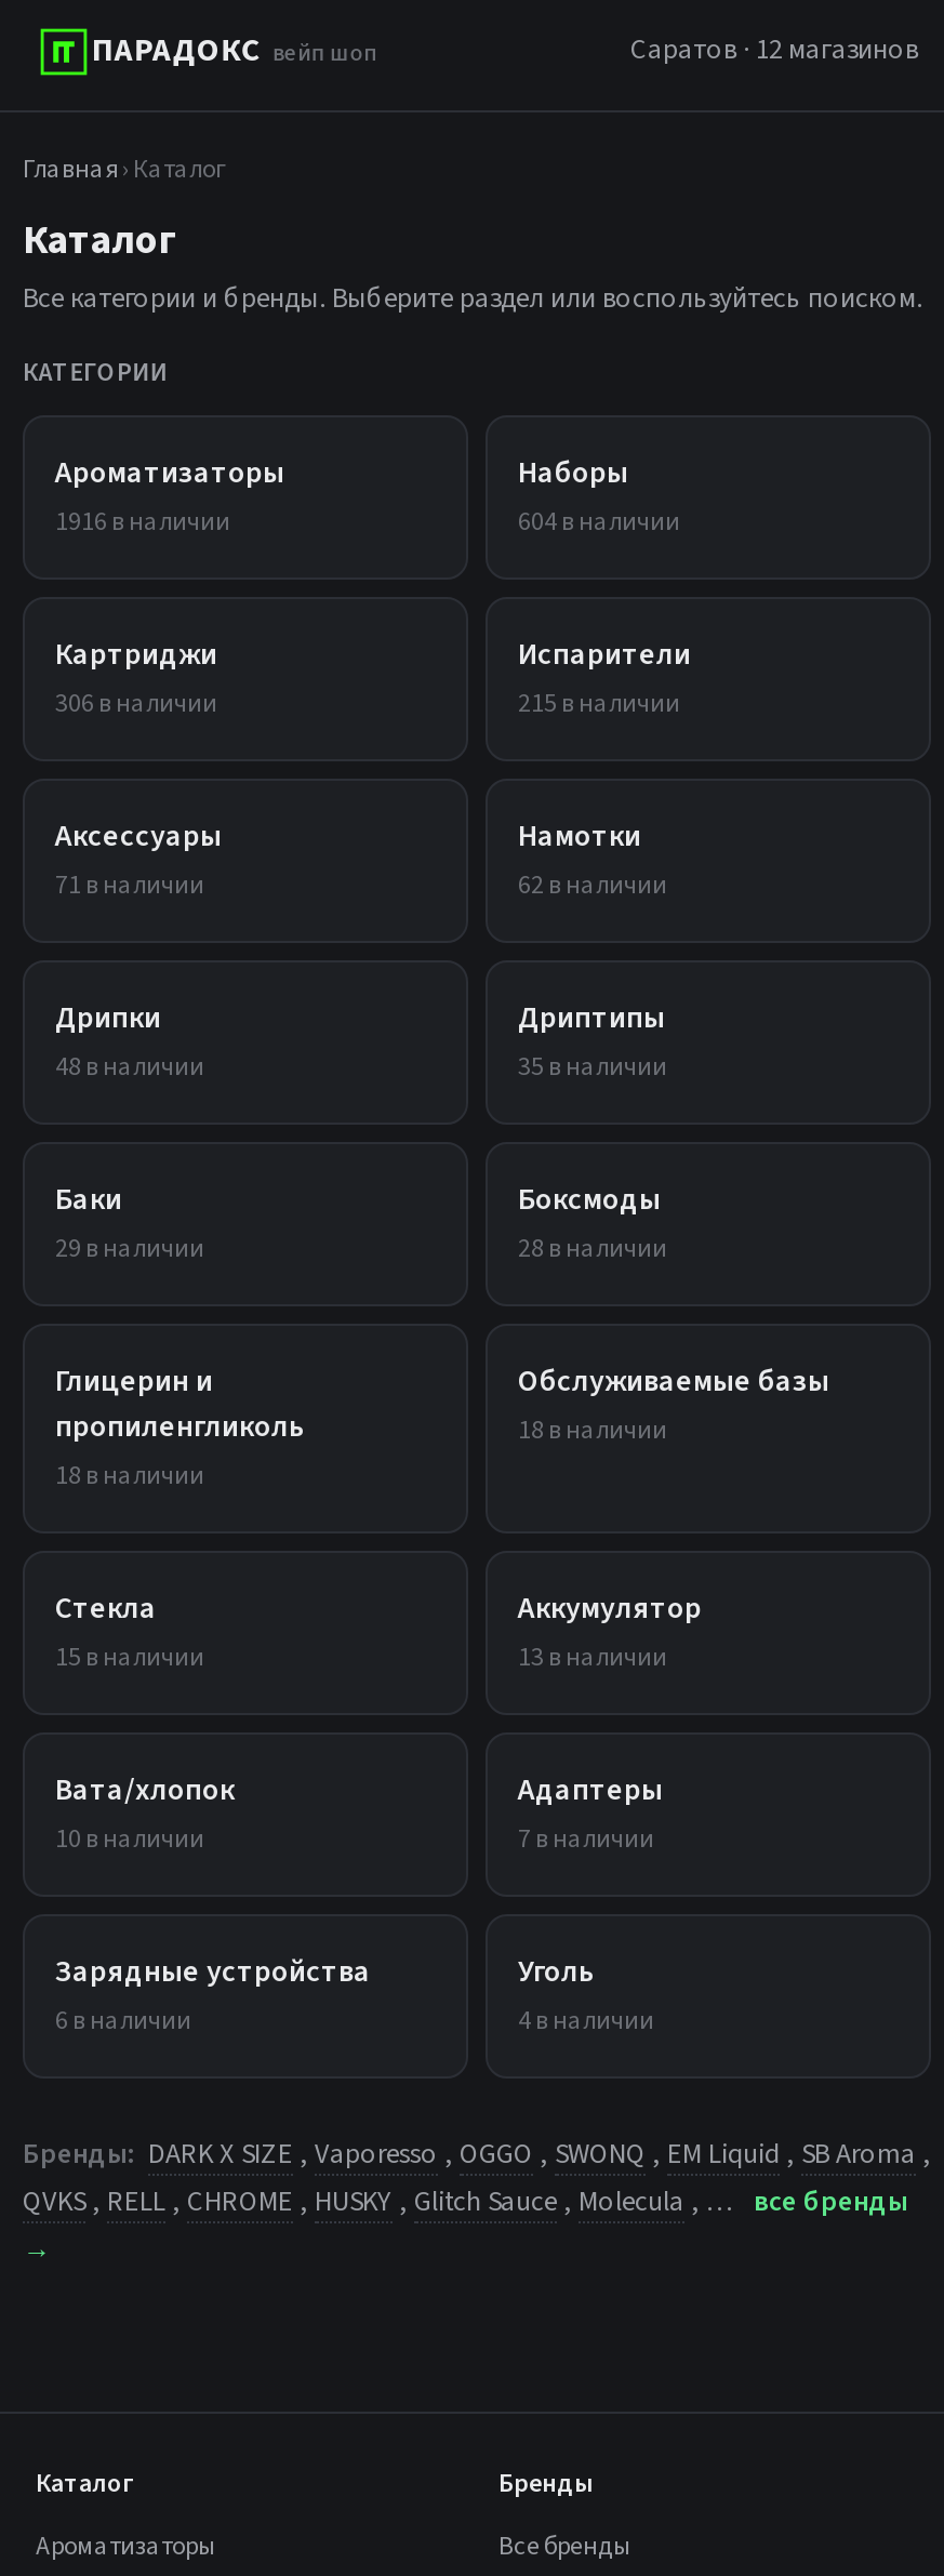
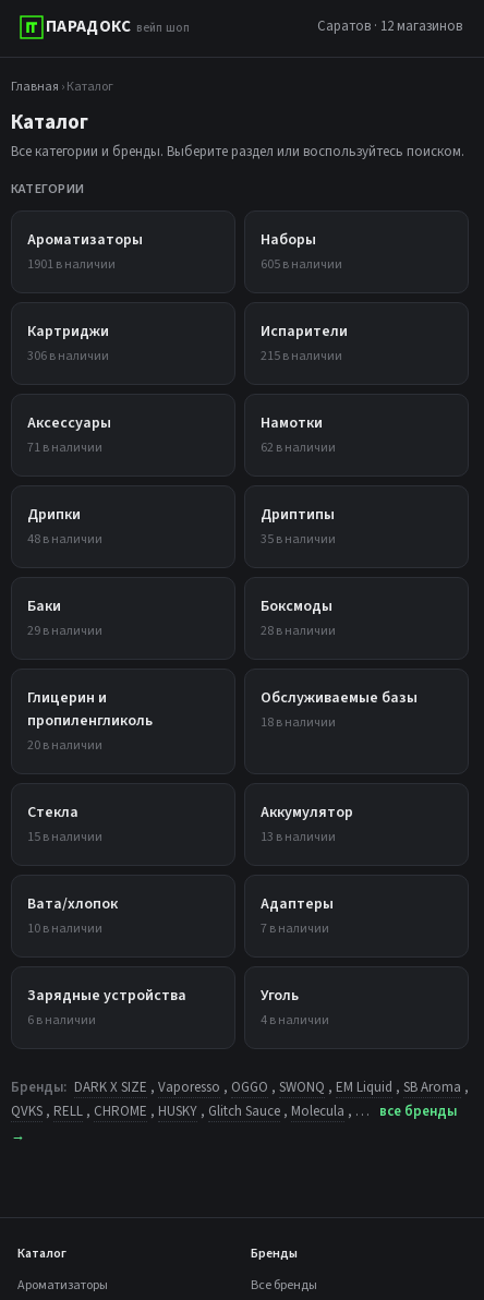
- 1916 в наличии
+ 1901 в наличии

- 604 в наличии
+ 605 в наличии

- 18 в наличии
+ 20 в наличии
